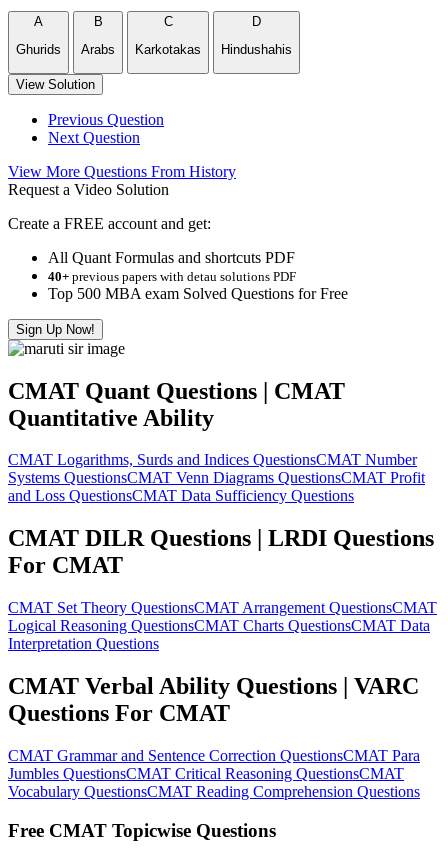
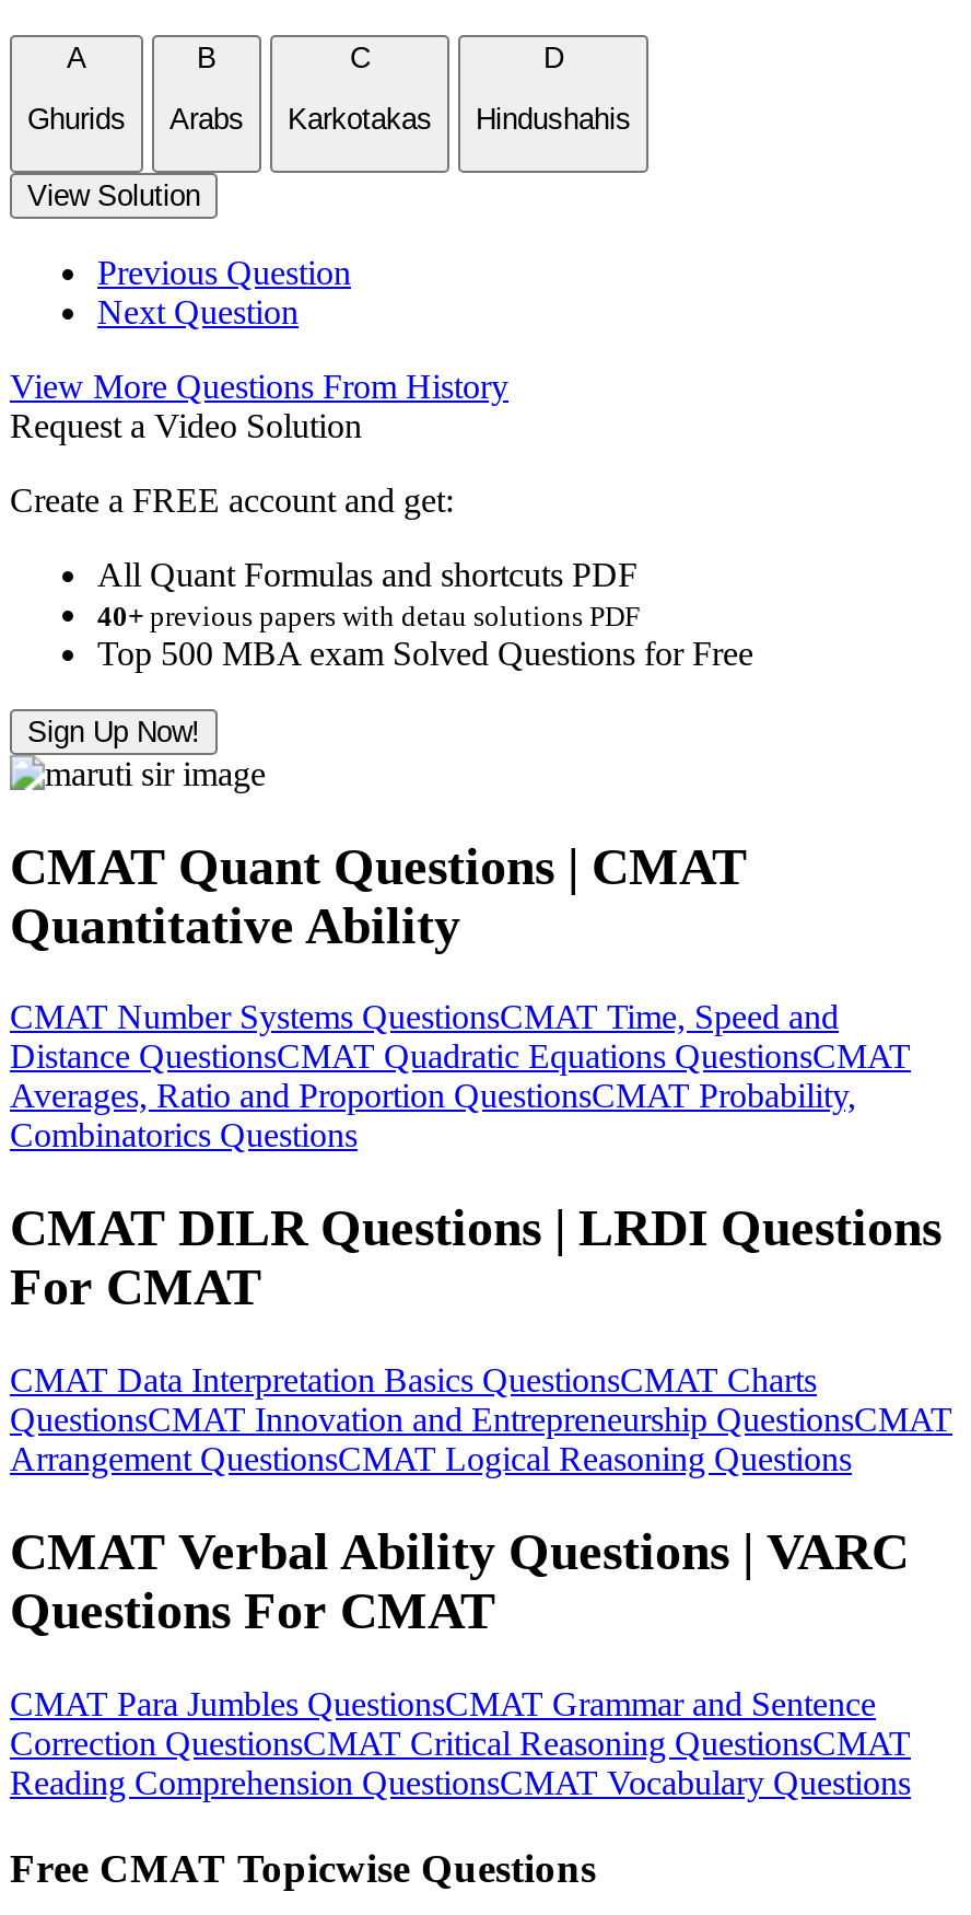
- CMAT Logarithms, Surds and Indices QuestionsCMAT Number
- Systems QuestionsCMAT Venn Diagrams QuestionsCMAT Profit
- and Loss QuestionsCMAT Data Sufficiency Questions
+ CMAT Number Systems QuestionsCMAT Time, Speed and
+ Distance QuestionsCMAT Quadratic Equations QuestionsCMAT
+ Averages, Ratio and Proportion QuestionsCMAT Probability,
+ Combinatorics Questions

- CMAT Set Theory QuestionsCMAT Arrangement QuestionsCMAT
- Logical Reasoning QuestionsCMAT Charts QuestionsCMAT Data
- Interpretation Questions
+ CMAT Data Interpretation Basics QuestionsCMAT Charts
+ QuestionsCMAT Innovation and Entrepreneurship QuestionsCMAT
+ Arrangement QuestionsCMAT Logical Reasoning Questions

- CMAT Grammar and Sentence Correction QuestionsCMAT Para
+ CMAT Para Jumbles QuestionsCMAT Grammar and Sentence

- Jumbles QuestionsCMAT Critical Reasoning QuestionsCMAT
+ Correction QuestionsCMAT Critical Reasoning QuestionsCMAT

- Vocabulary QuestionsCMAT Reading Comprehension Questions
+ Reading Comprehension QuestionsCMAT Vocabulary Questions
